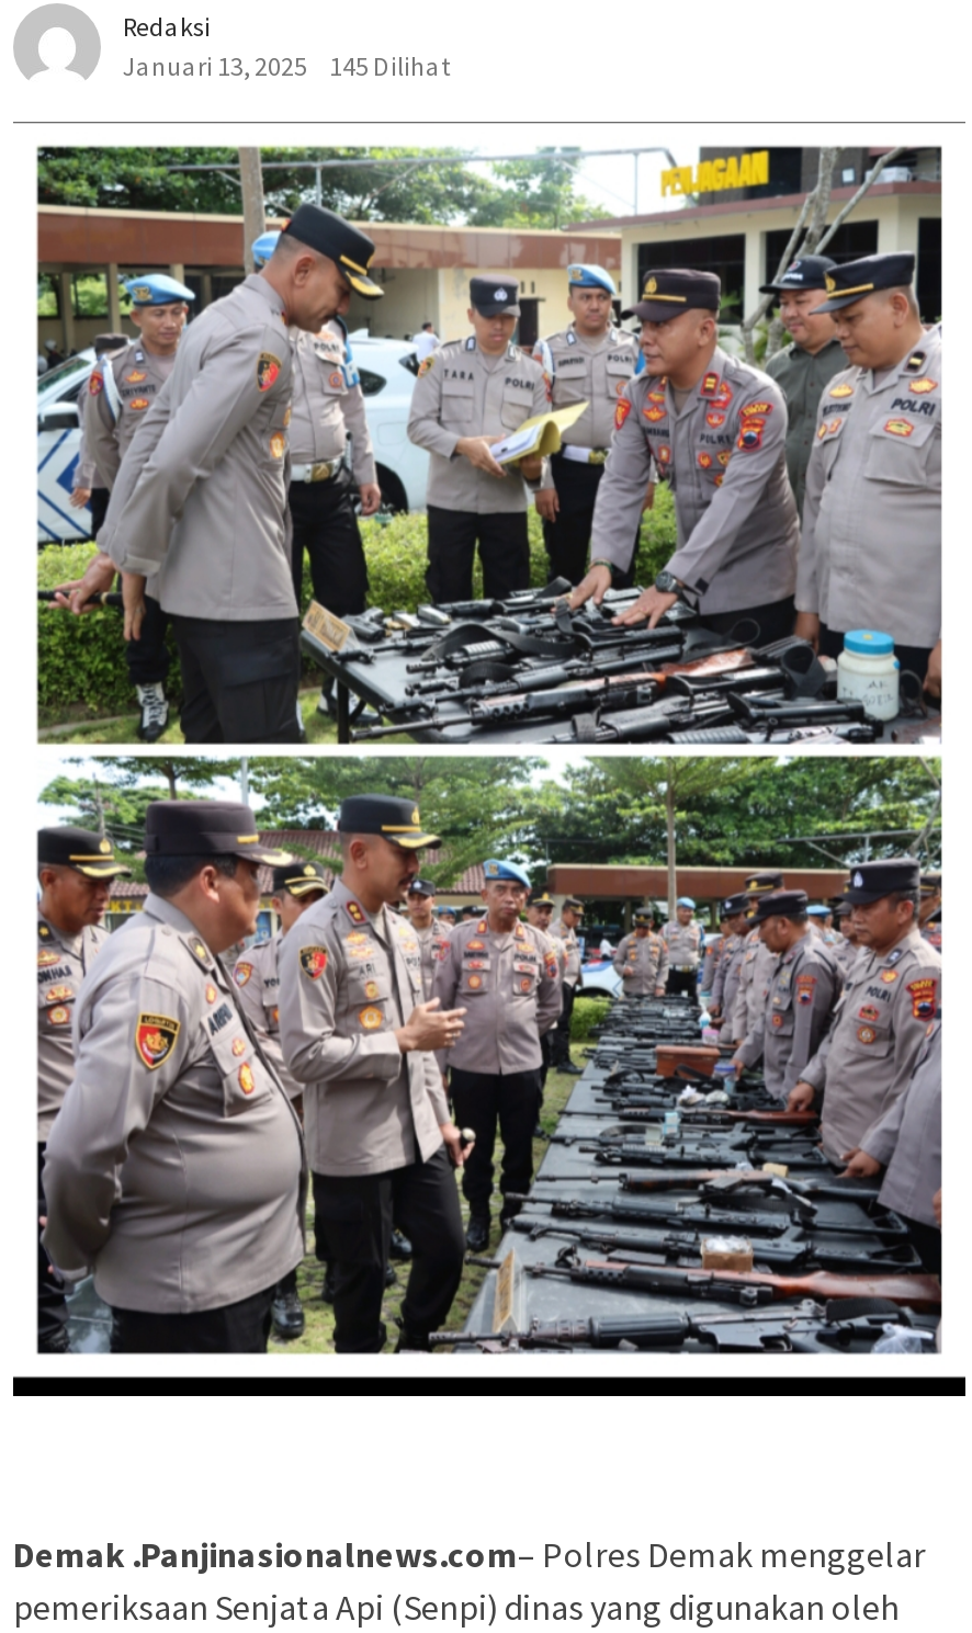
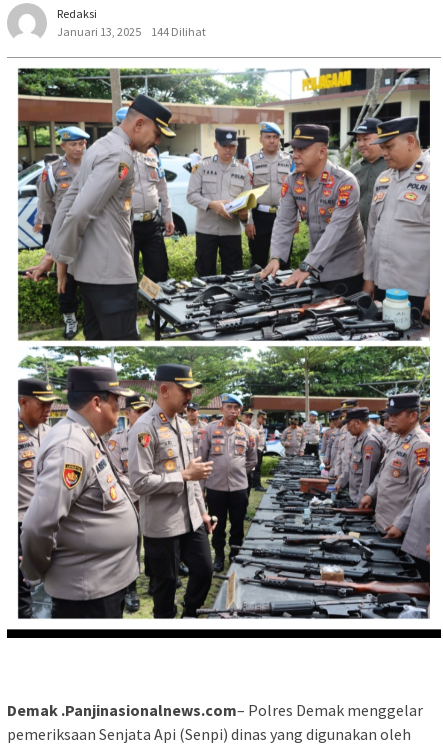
- Januari 13, 2025 145 Dilihat
+ Januari 13, 2025 144 Dilihat
